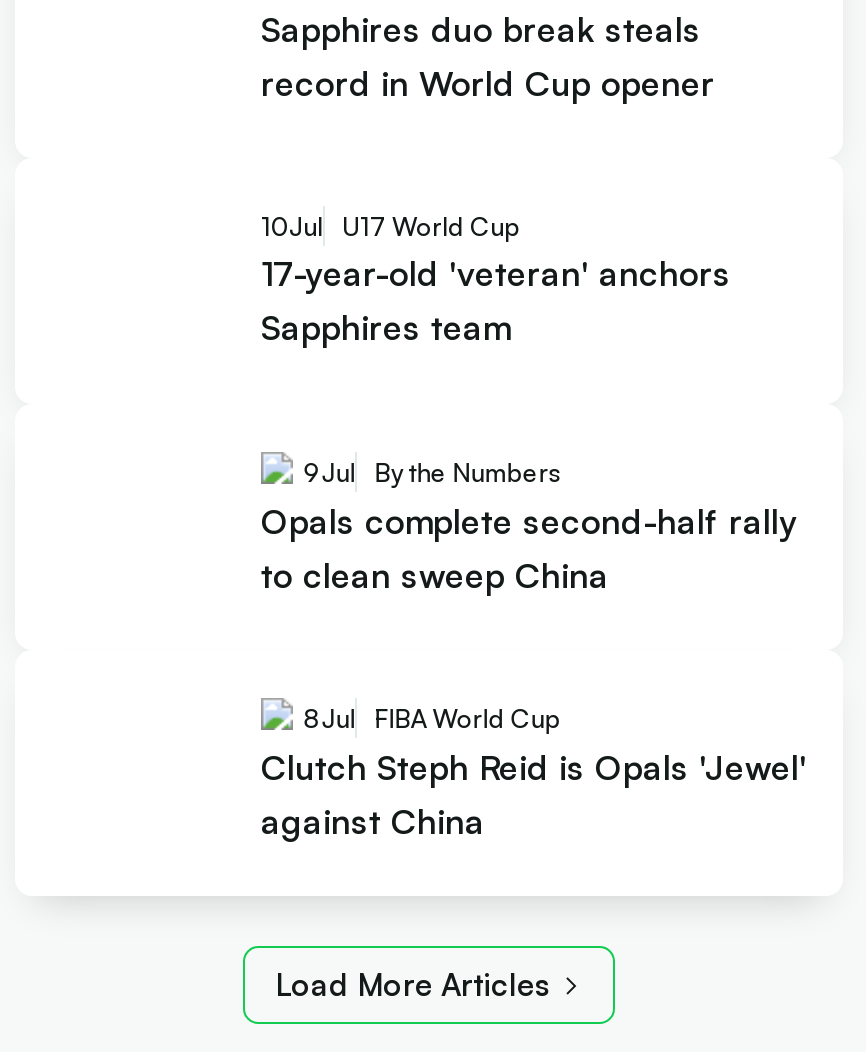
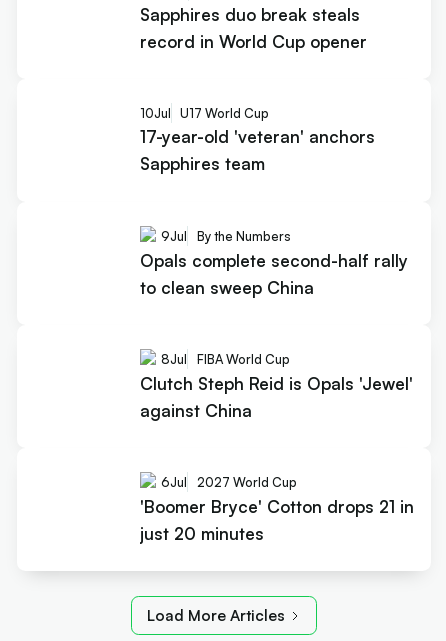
+ 6Jul 2027 World Cup
+ 'Boomer Bryce' Cotton drops 21 in
+ just 20 minutes
